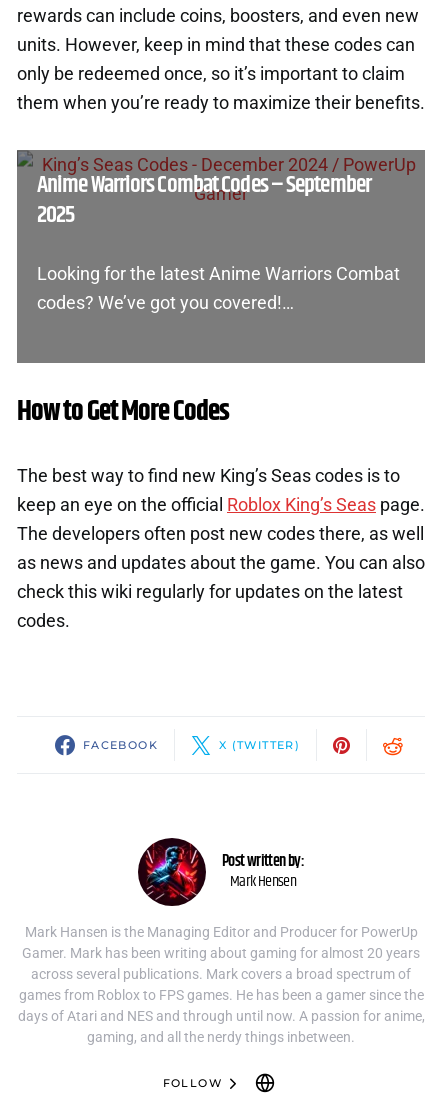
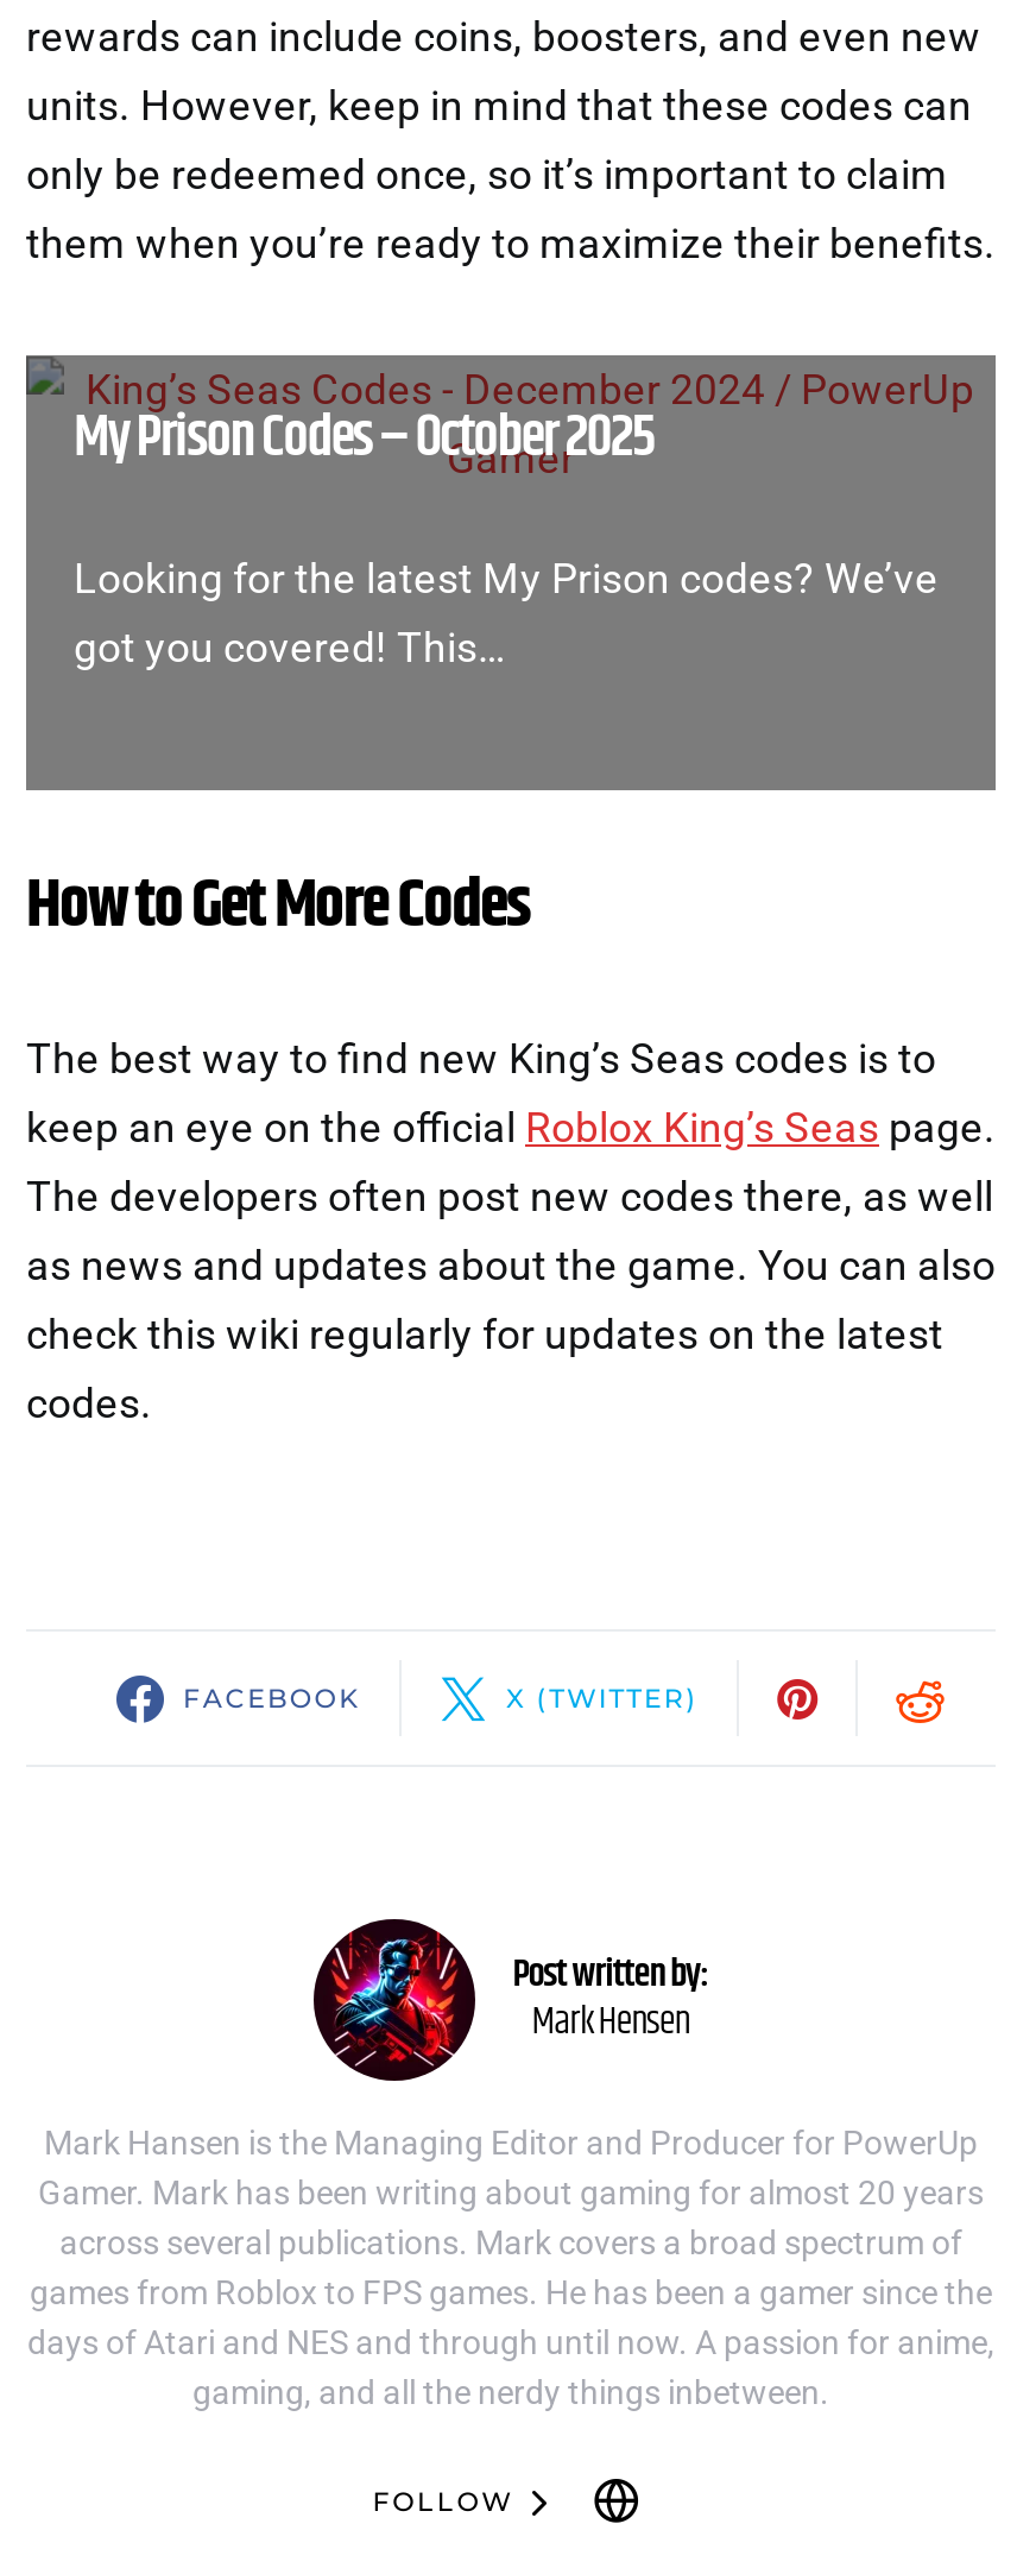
- Anime Warriors Combat Codes – September
- 2025
+ My Prison Codes – October 2025

- Looking for the latest Anime Warriors Combat
- codes? We’ve got you covered!…
+ Looking for the latest My Prison codes? We’ve
+ got you covered! This…
